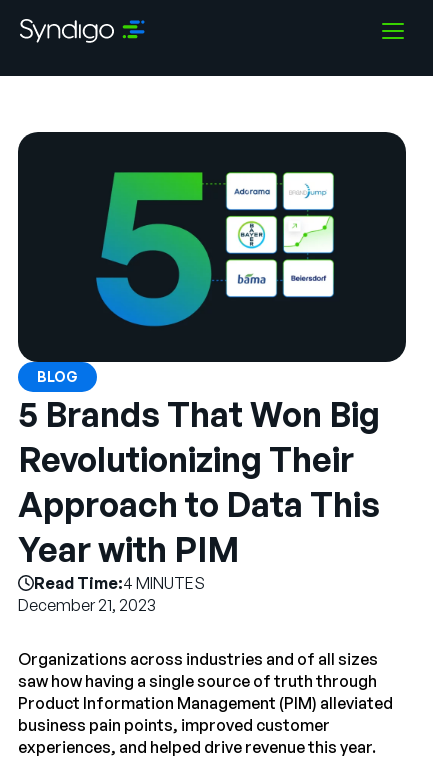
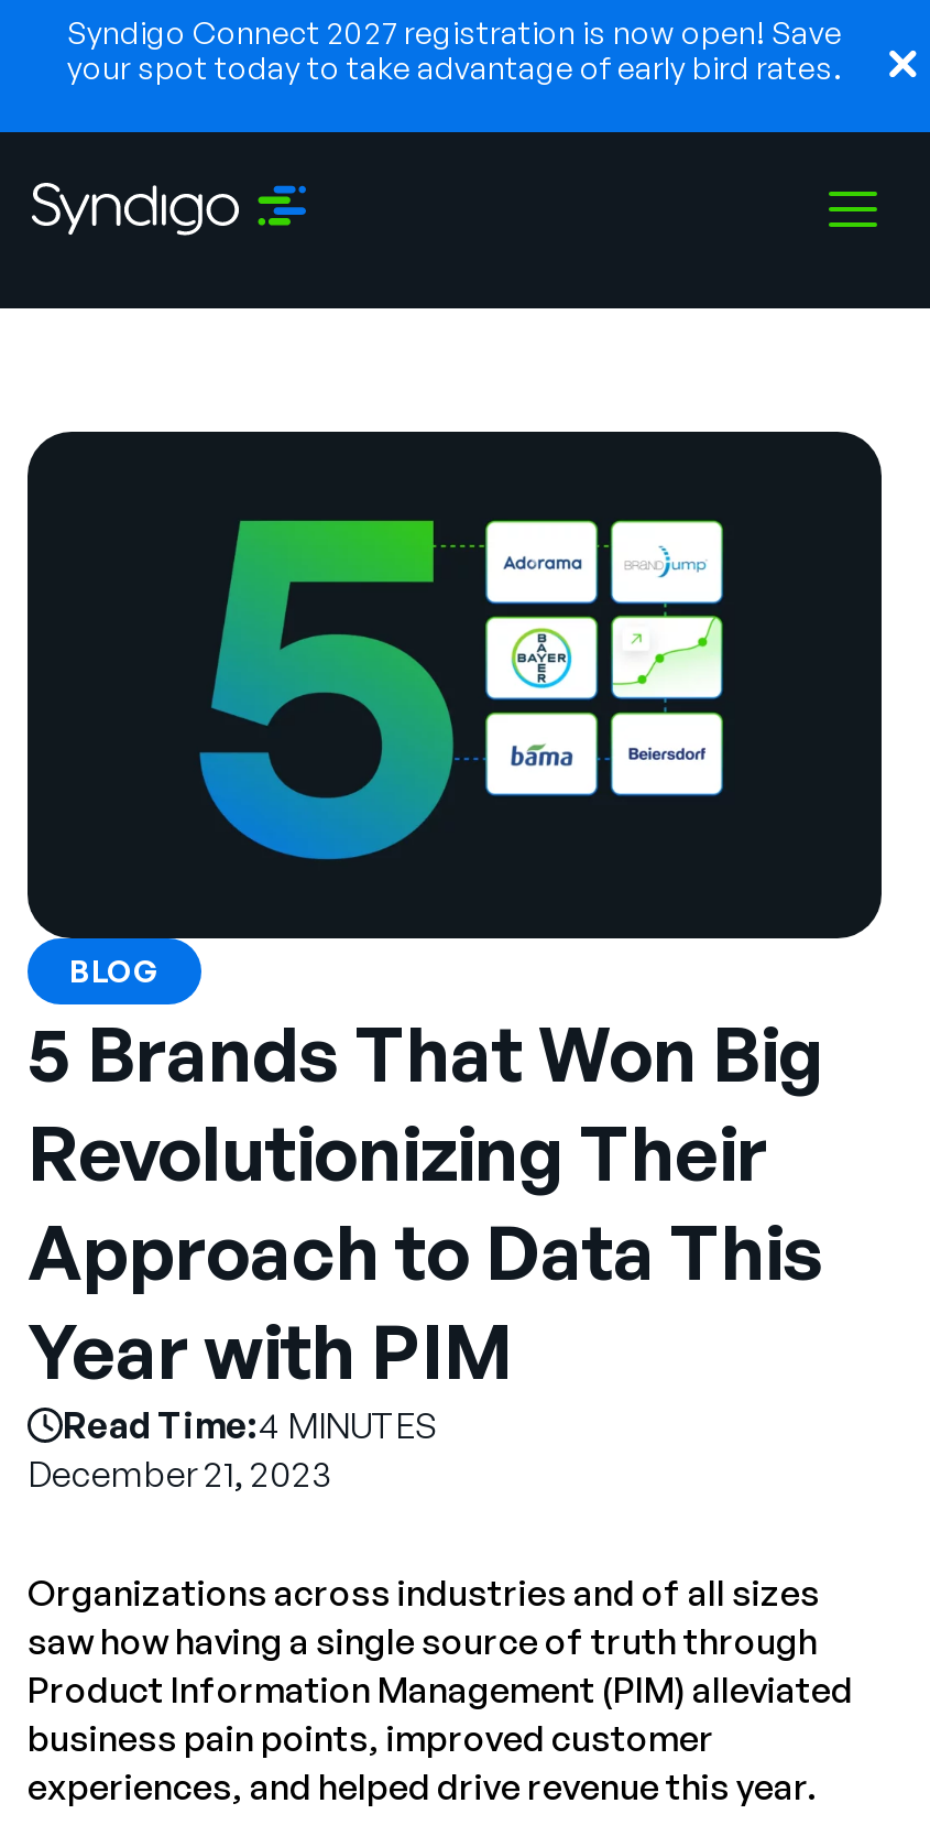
+ Syndigo Connect 2027 registration is now open! Save
+ your spot today to take advantage of early bird rates.
